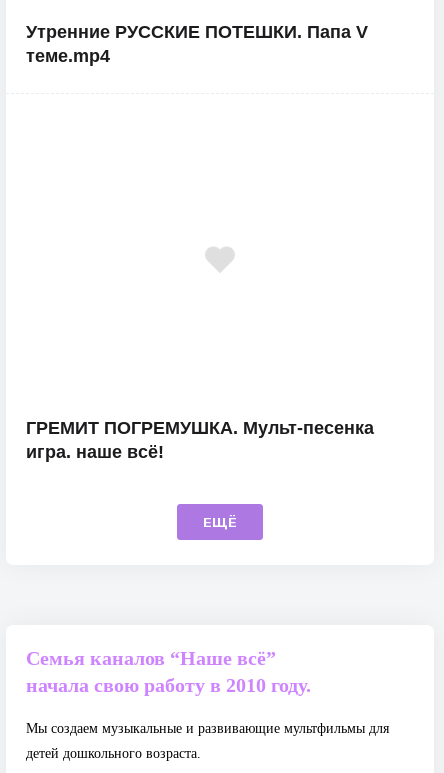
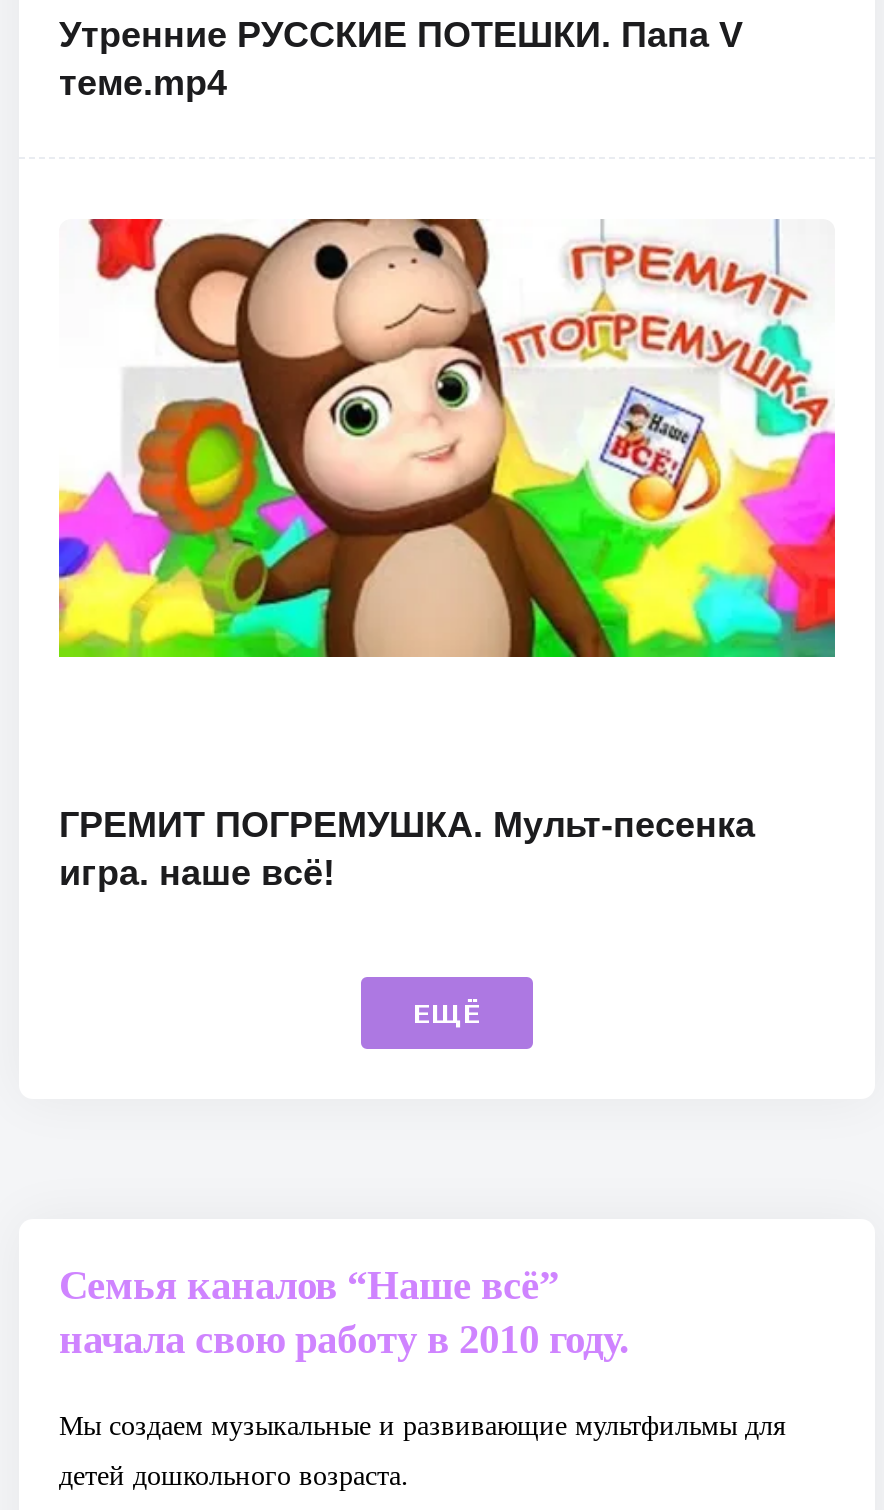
+ [image]
